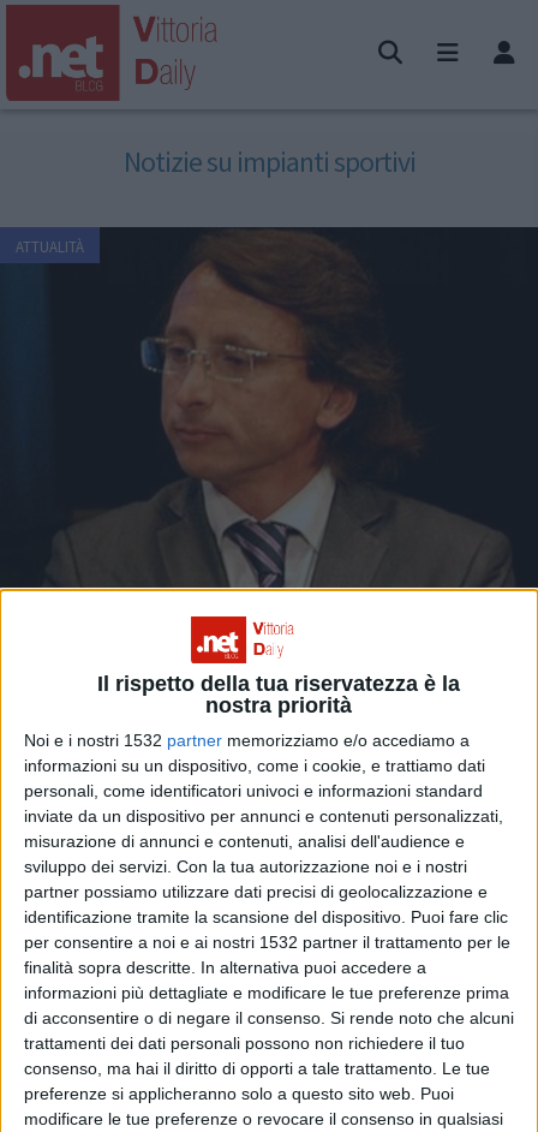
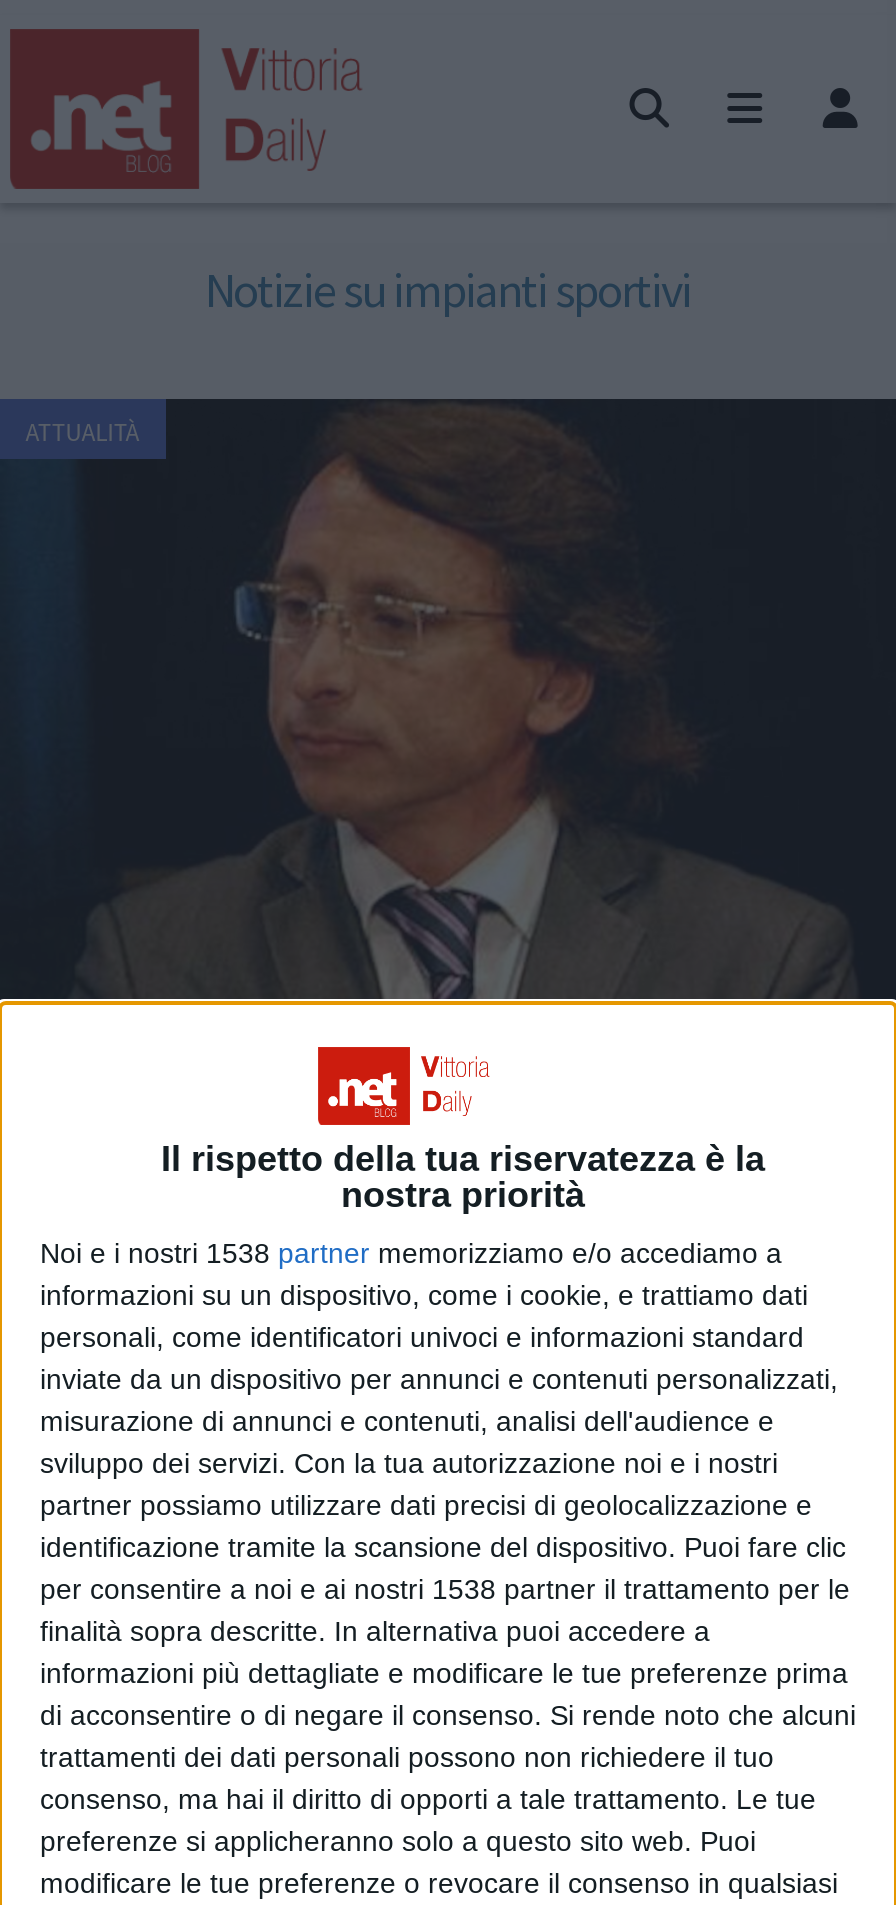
- Noi e i nostri 1532 partner memorizziamo e/o accediamo a
+ Noi e i nostri 1538 partner memorizziamo e/o accediamo a

- per consentire a noi e ai nostri 1532 partner il trattamento per le
+ per consentire a noi e ai nostri 1538 partner il trattamento per le
